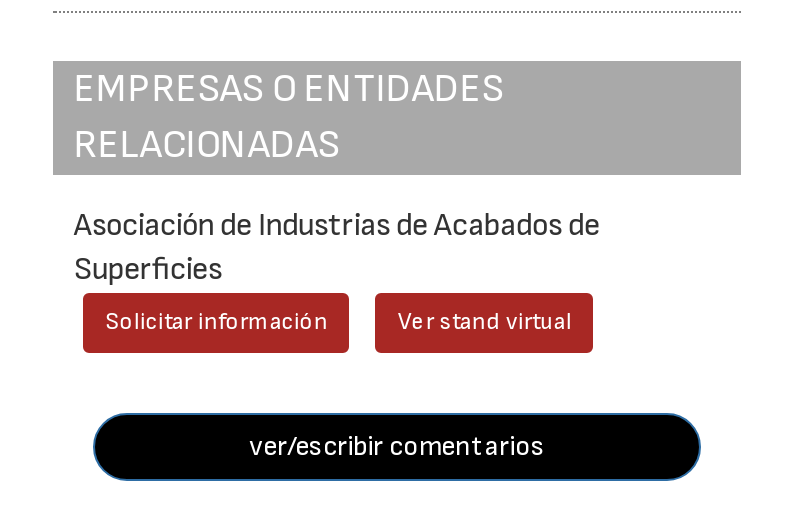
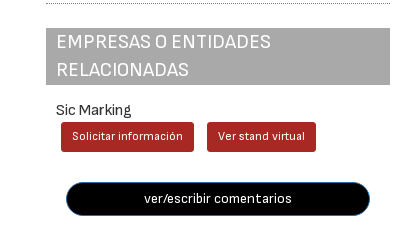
- Asociación de Industrias de Acabados de
- Superficies
+ Sic Marking
